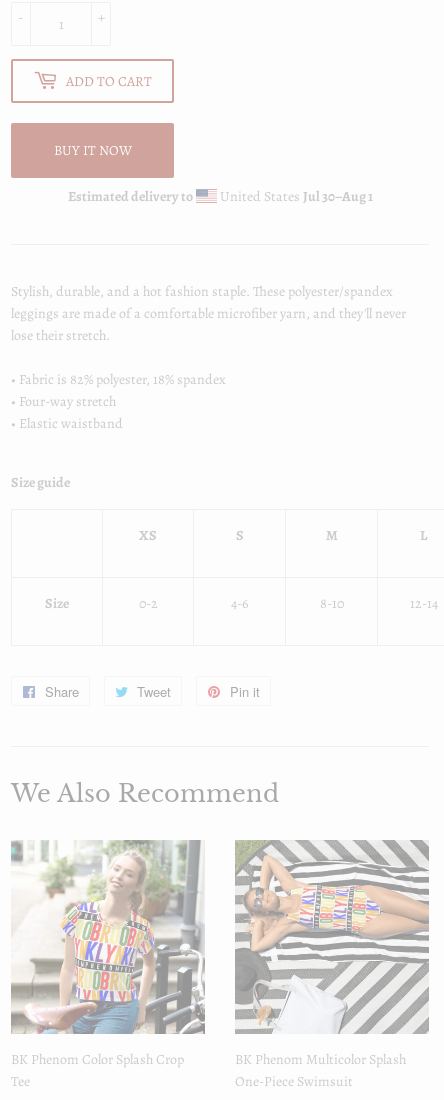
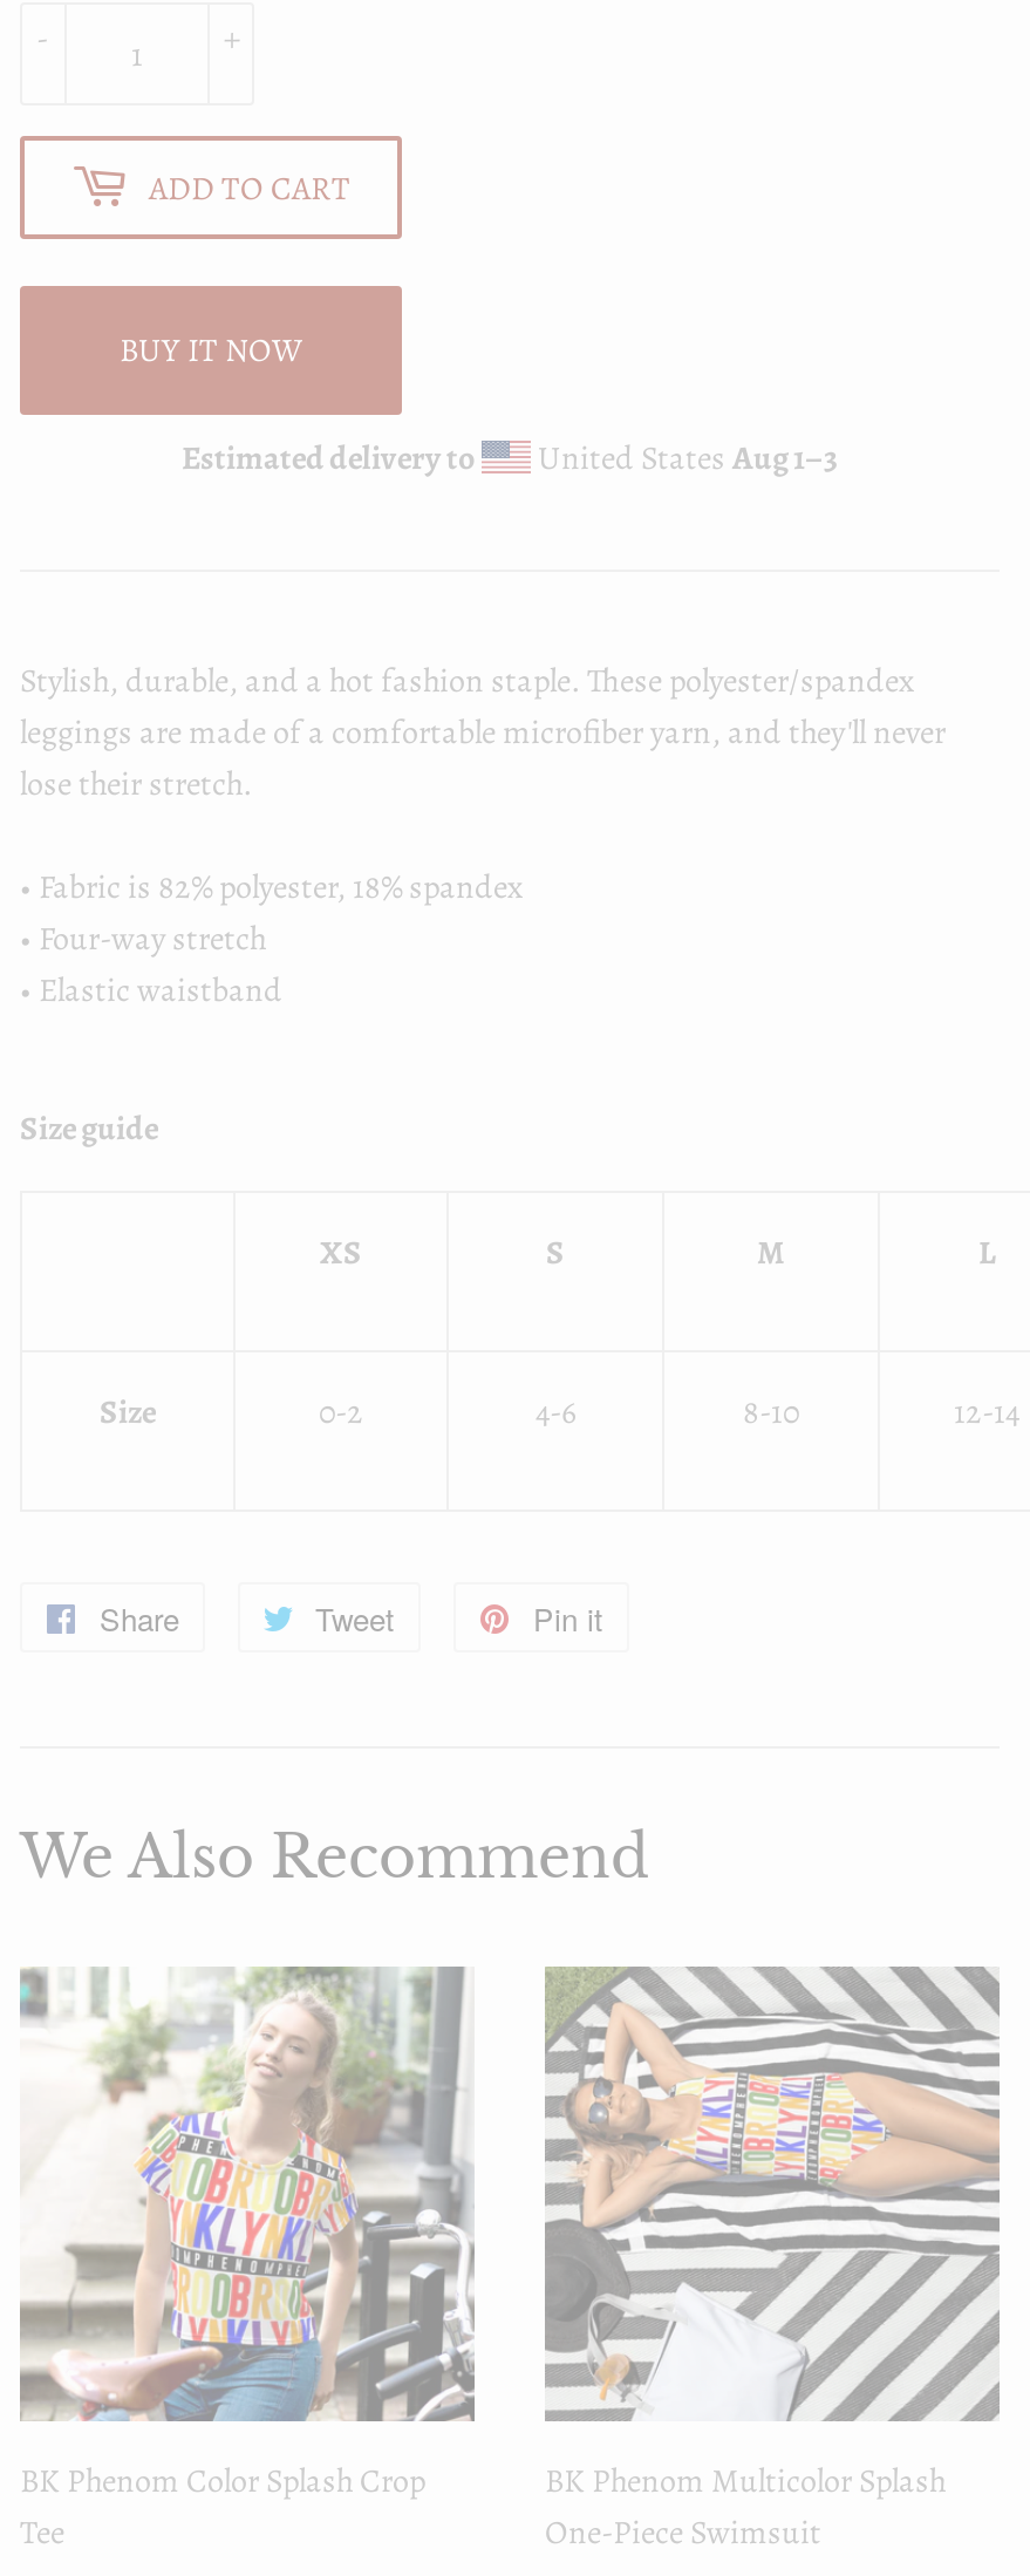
- United States Jul 30–Aug 1
+ United States Aug 1–3
